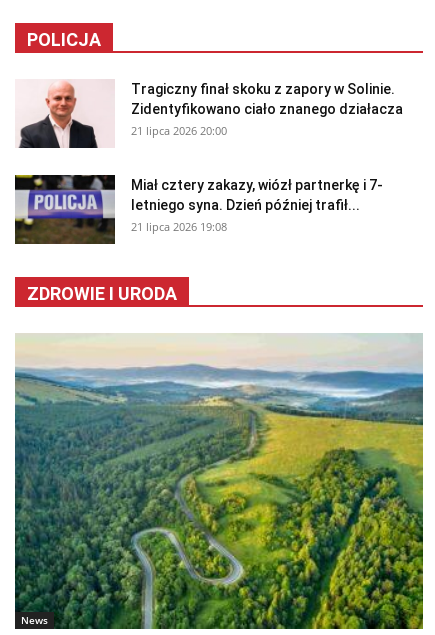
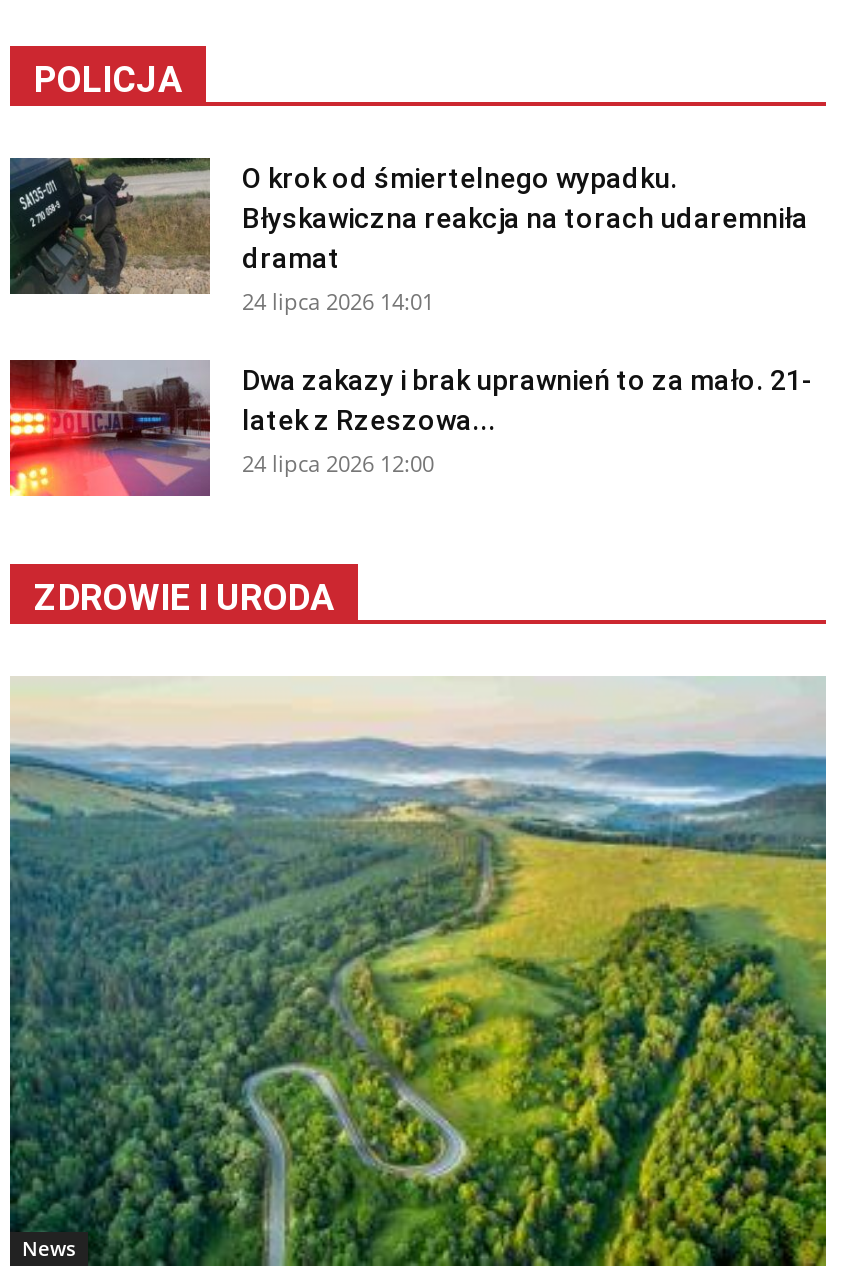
- [image]
- Tragiczny finał skoku z zapory w Solinie.
- Zidentyfikowano ciało znanego działacza
- 21 lipca 2026 20:00
+ [image]
+ O krok od śmiertelnego wypadku.
+ Błyskawiczna reakcja na torach udaremniła
+ dramat
+ 24 lipca 2026 14:01

- [image]
- Miał cztery zakazy, wiózł partnerkę i 7-
- letniego syna. Dzień później trafił...
- 21 lipca 2026 19:08
+ [image]
+ Dwa zakazy i brak uprawnień to za mało. 21-
+ latek z Rzeszowa...
+ 24 lipca 2026 12:00
